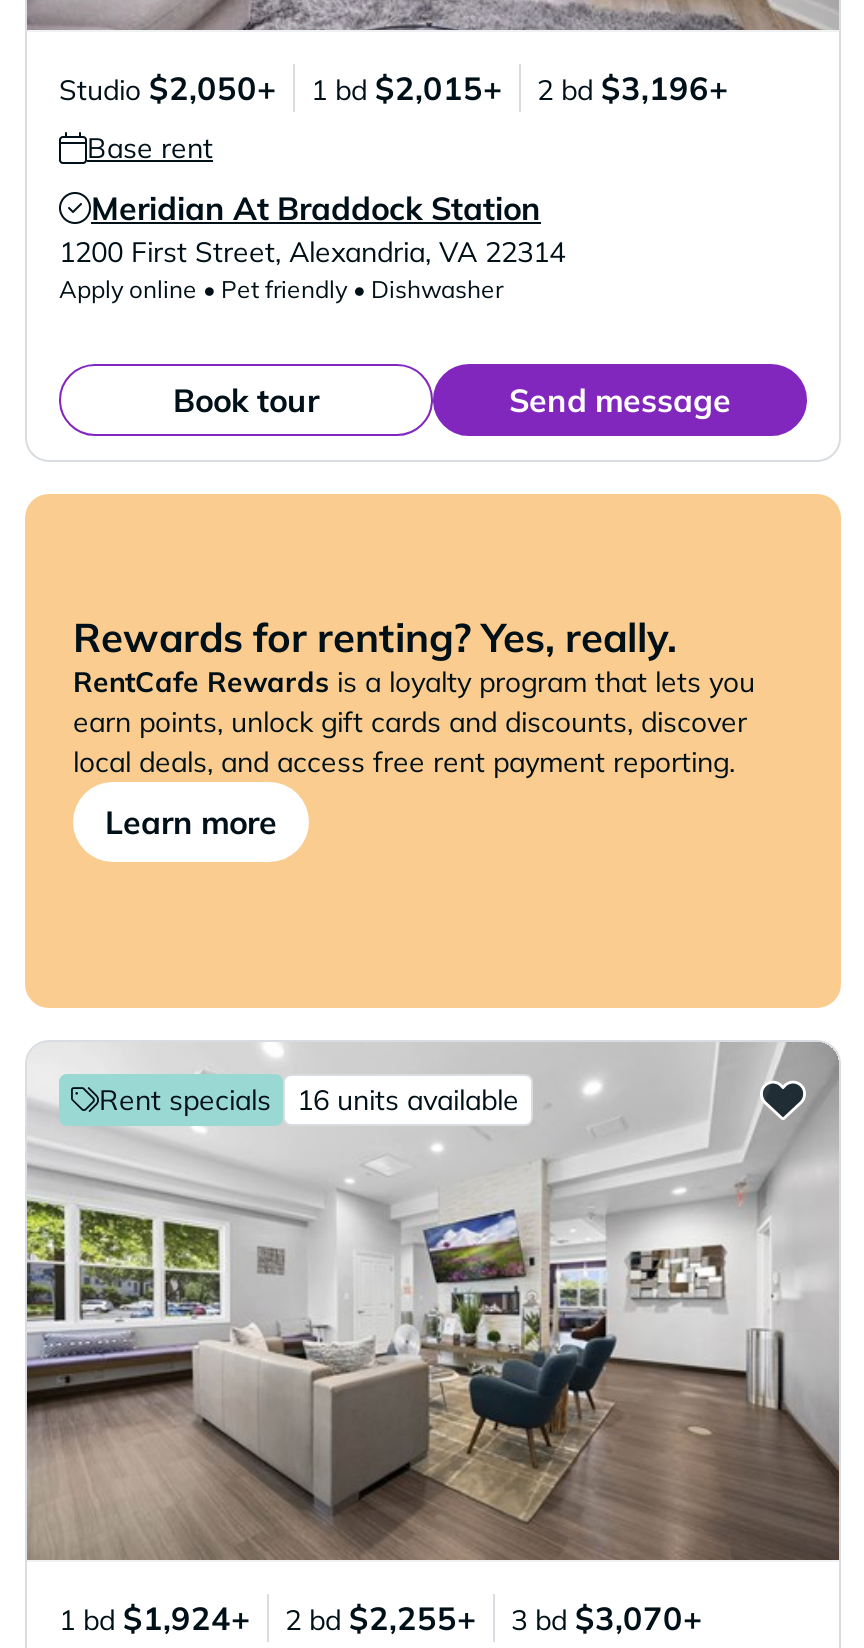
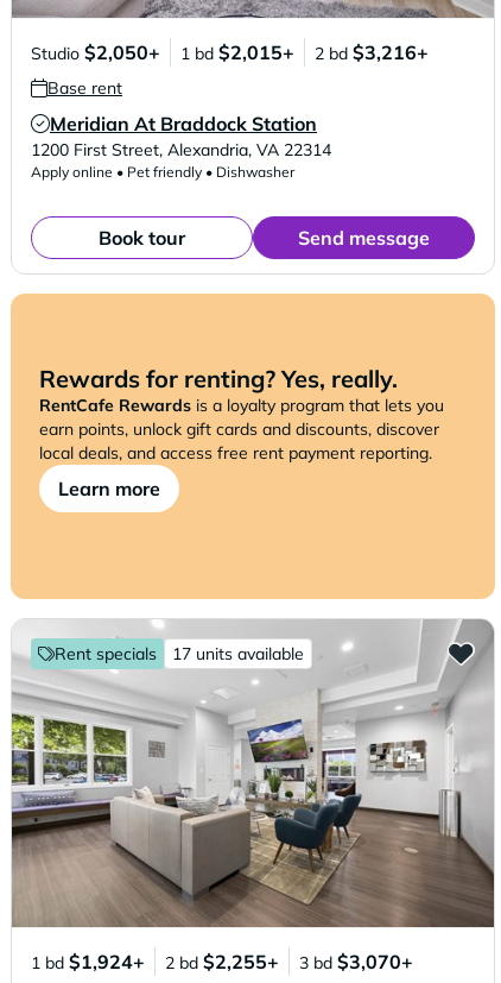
- Studio $2,050+ 1 bd $2,015+ 2 bd $3,196+
+ Studio $2,050+ 1 bd $2,015+ 2 bd $3,216+

- 16 units available
+ 17 units available
